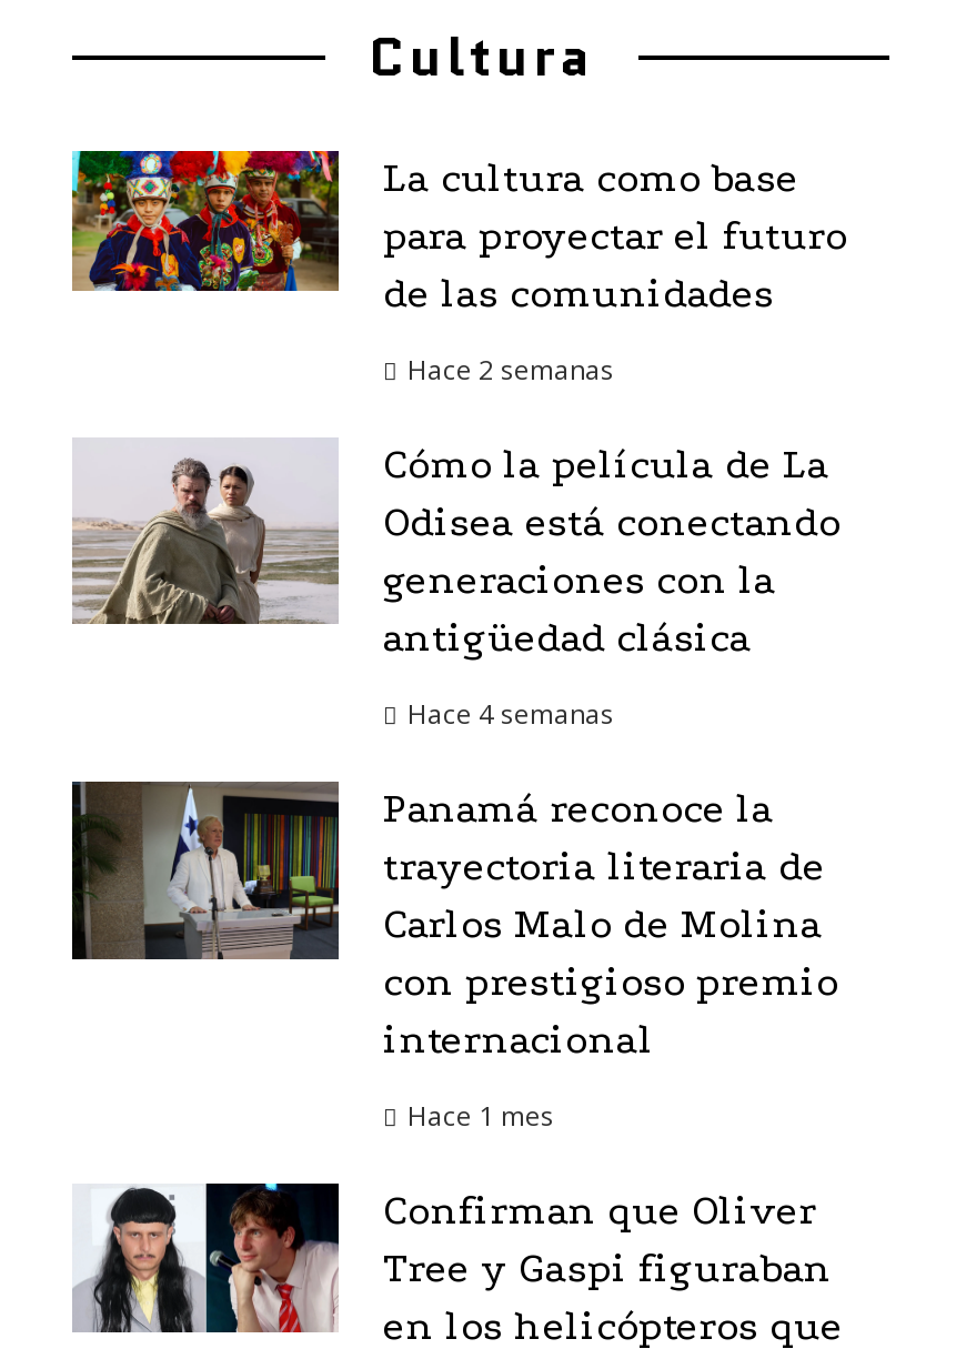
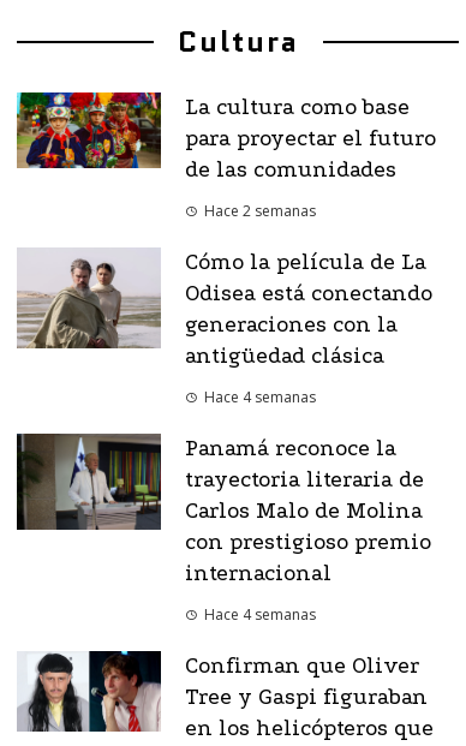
- Hace 1 mes
+ Hace 4 semanas
